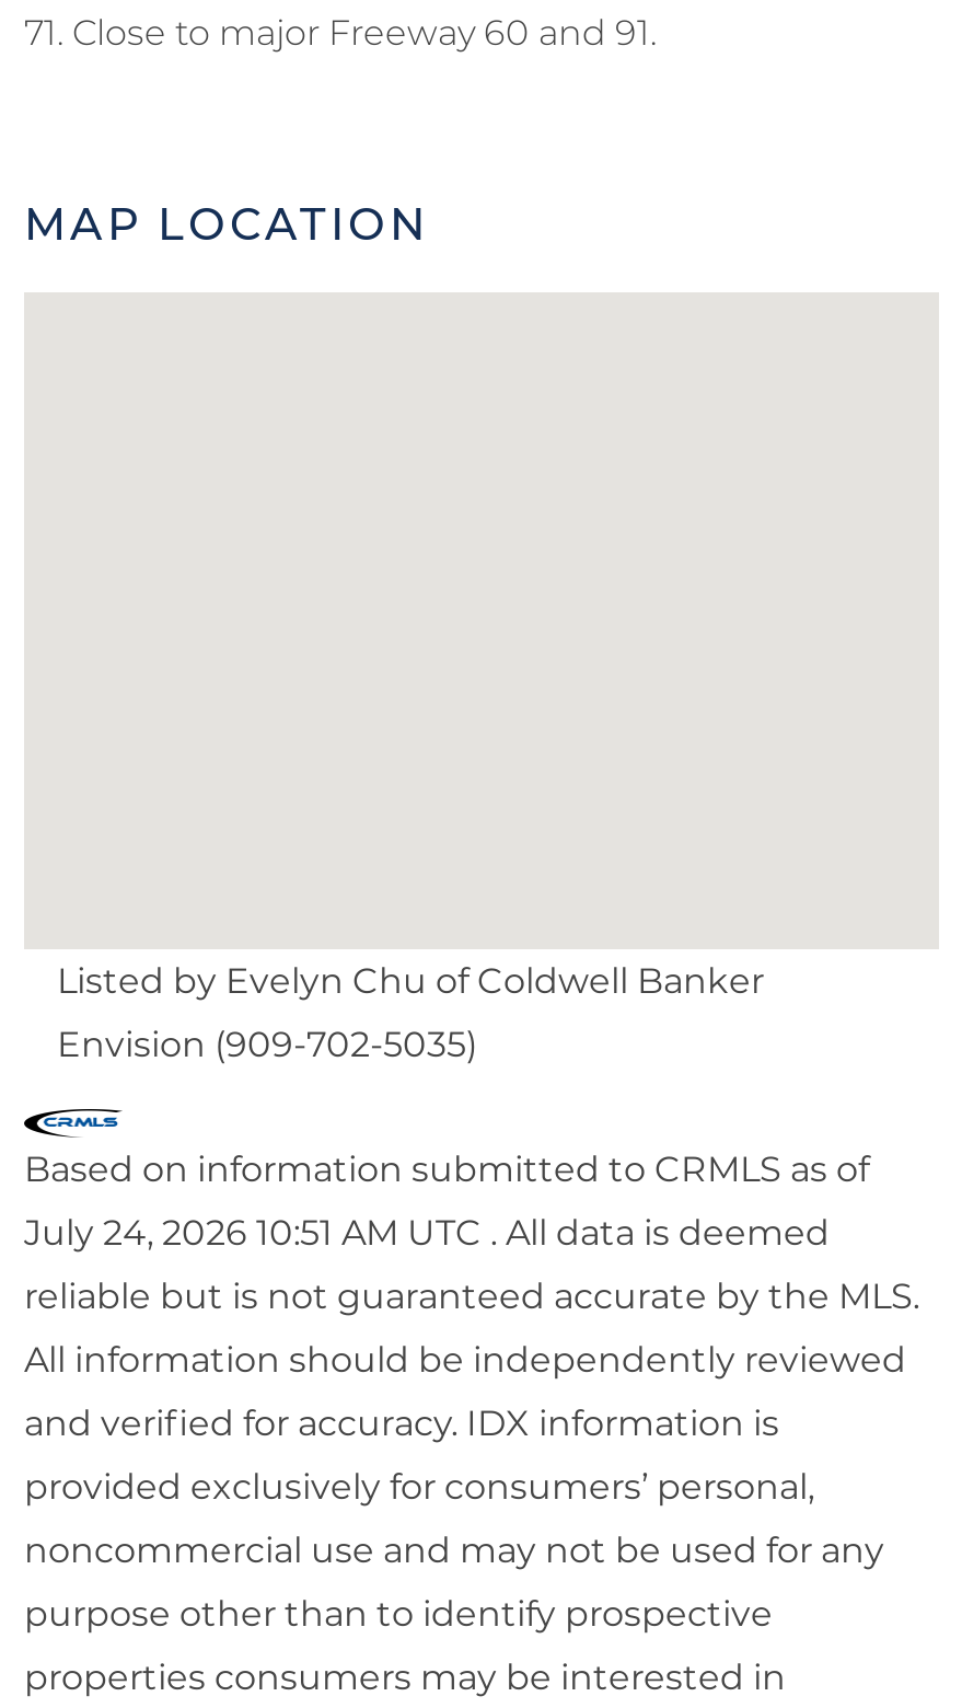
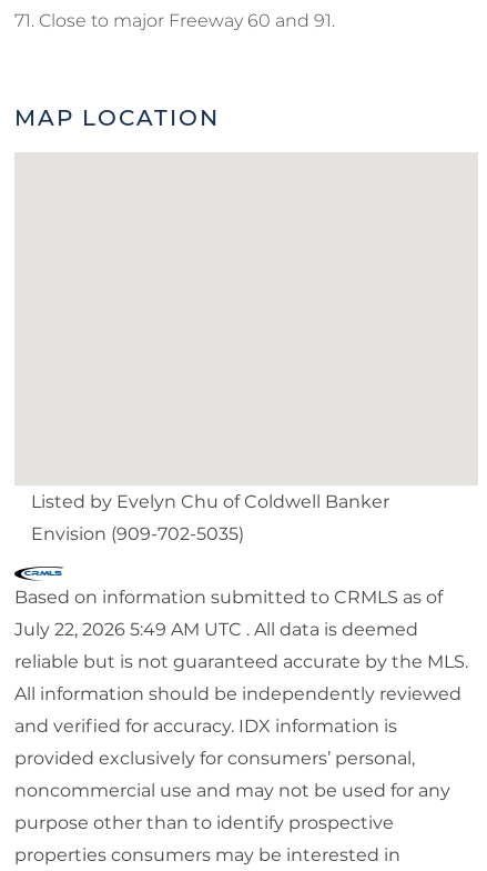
- July 24, 2026 10:51 AM UTC . All data is deemed
+ July 22, 2026 5:49 AM UTC . All data is deemed
